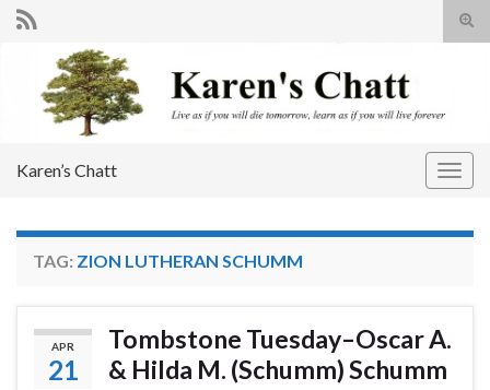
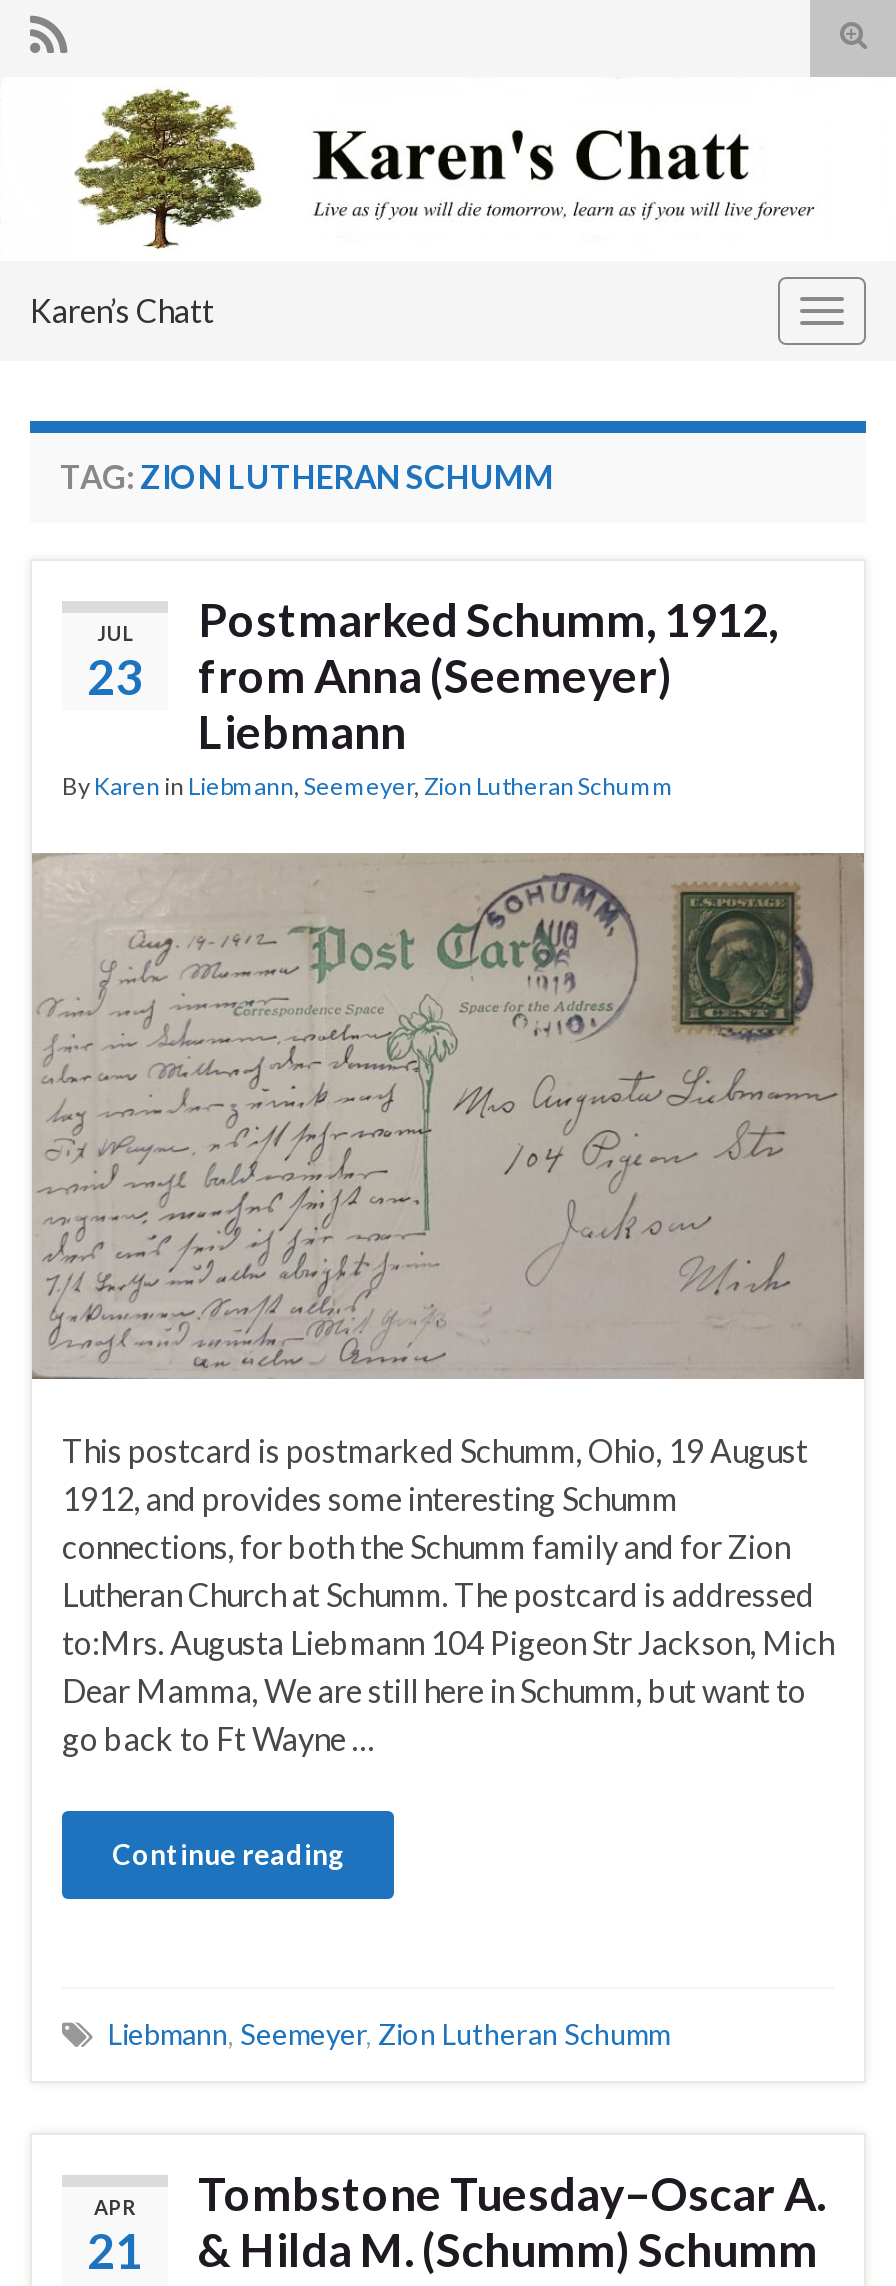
+ [image]
+ This postcard is postmarked Schumm, Ohio, 19 August
+ 1912, and provides some interesting Schumm
+ connections, for both the Schumm family and for Zion
+ Lutheran Church at Schumm. The postcard is addressed
+ to:Mrs. Augusta Liebmann 104 Pigeon Str Jackson, Mich
+ Dear Mamma, We are still here in Schumm, but want to
+ go back to Ft Wayne …
+ Continue reading

+ Postmarked Schumm, 1912,
+ from Anna (Seemeyer)
+ Liebmann
+ By Karen in Liebmann, Seemeyer, Zion Lutheran Schumm

+ JUL
+ 23

+ Liebmann, Seemeyer, Zion Lutheran Schumm
